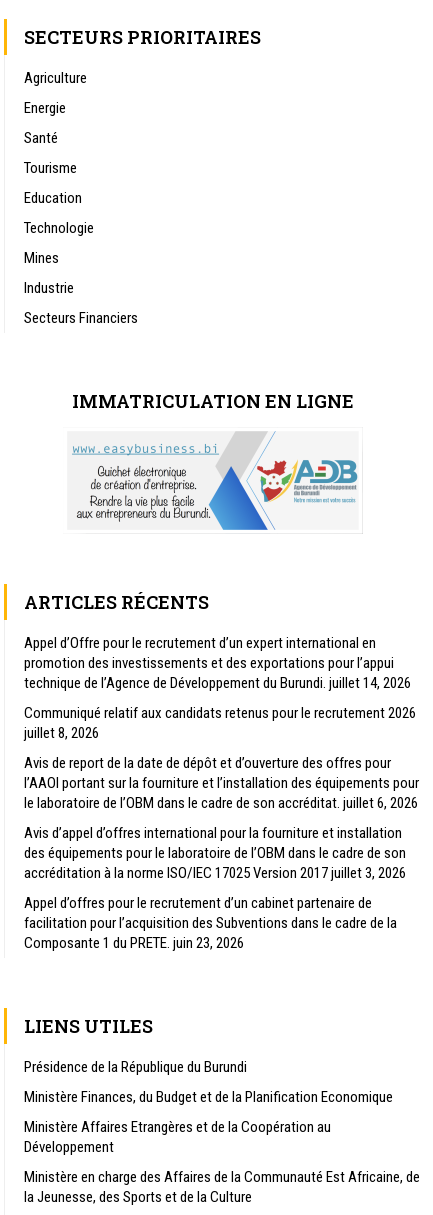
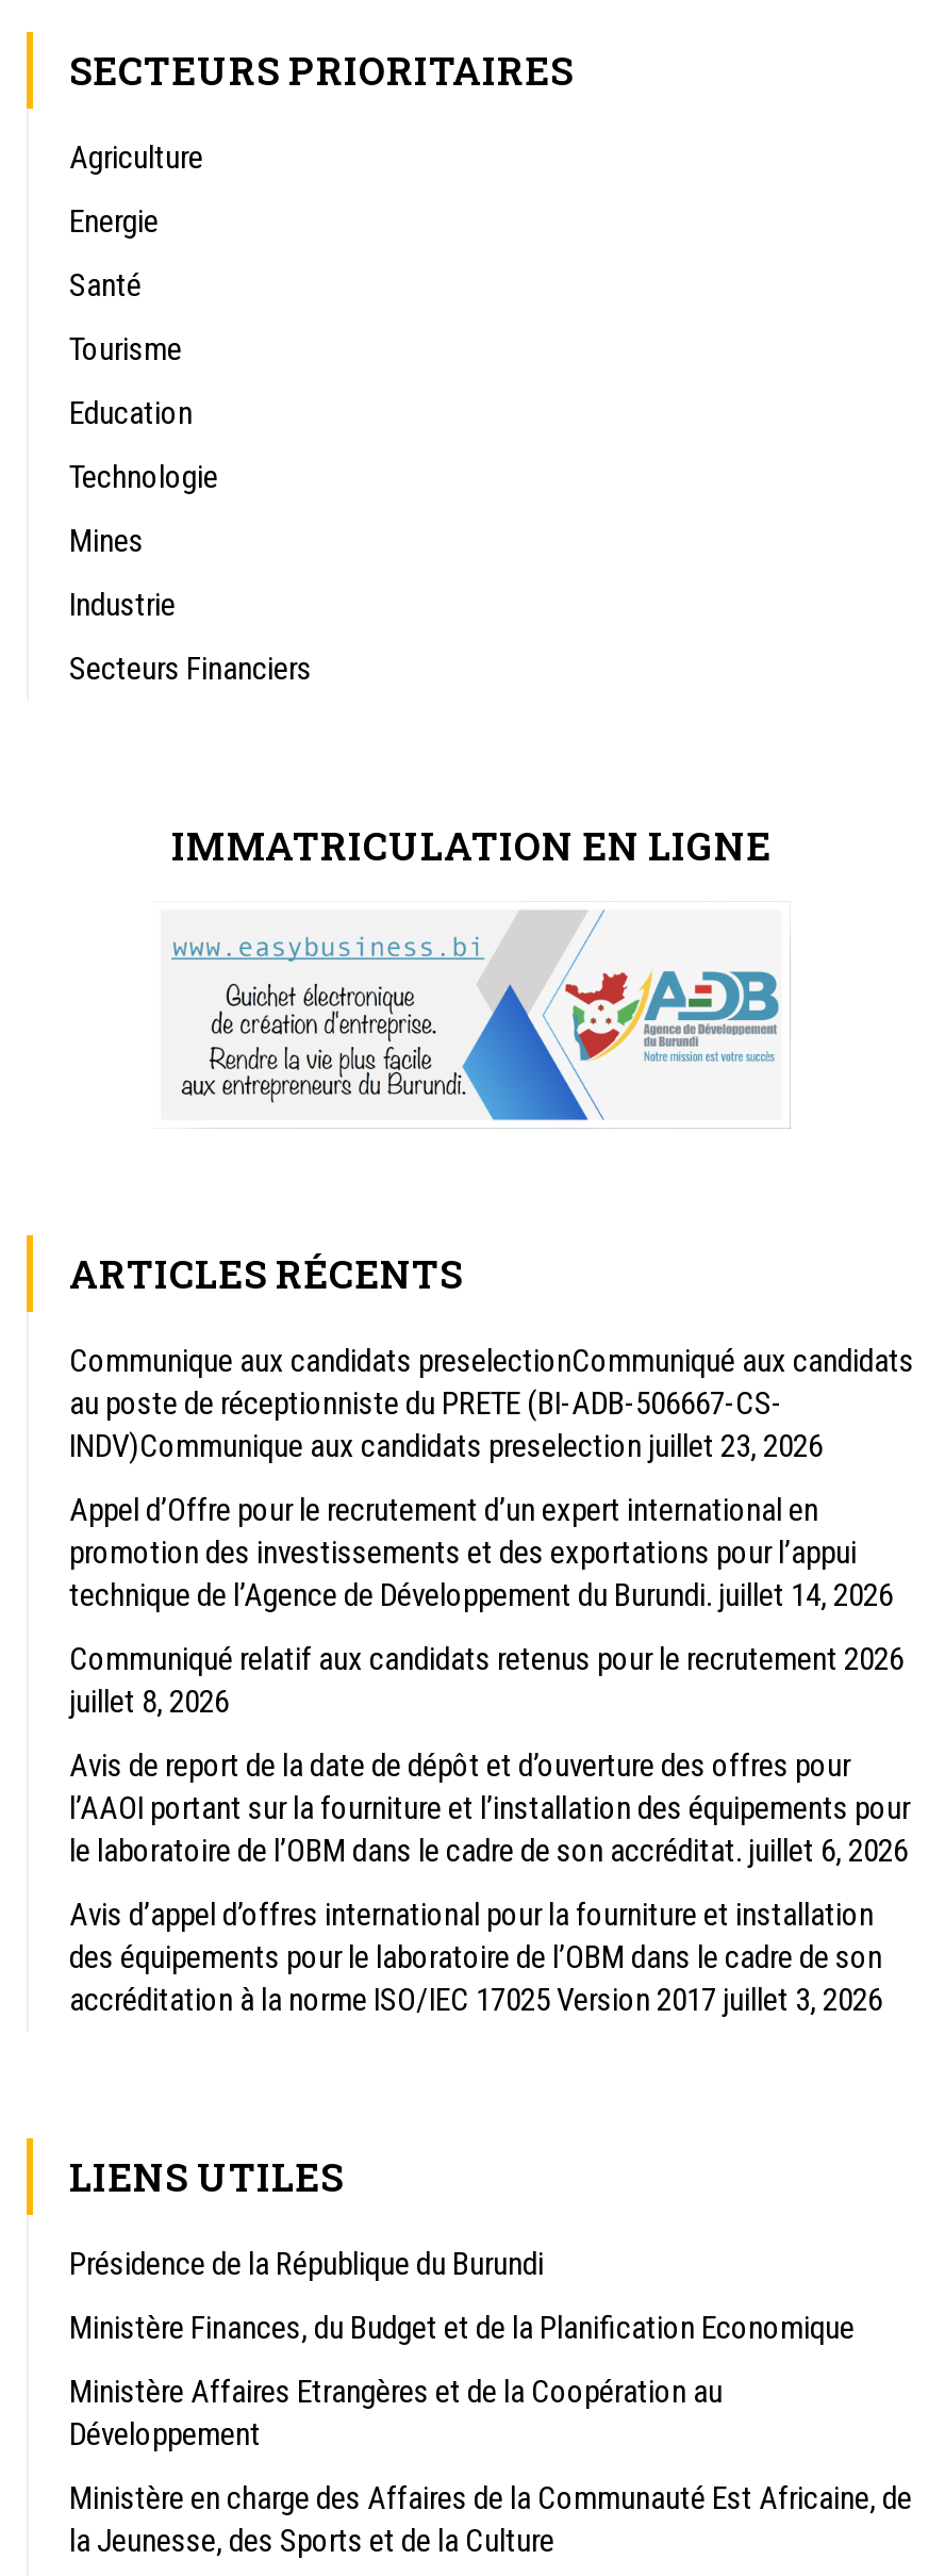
+ Communique aux candidats preselectionCommuniqué aux candidats
+ au poste de réceptionniste du PRETE (BI-ADB-506667-CS-
+ INDV)Communique aux candidats preselection juillet 23, 2026

moved down: Appel d’Offre pour le recrutement d’un expert international en | promotion des investissements et des exportations pour l’appui | technique de l’Agence de Développement du Burundi. juillet 14, 2026 | ... | des équipements pour le laboratoire de l’OBM dans le cadre de son | accréditation à la norme ISO/IEC 17025 Version 2017 juillet 3, 2026

- Appel d’offres pour le recrutement d’un cabinet partenaire de
- facilitation pour l’acquisition des Subventions dans le cadre de la
- Composante 1 du PRETE. juin 23, 2026
